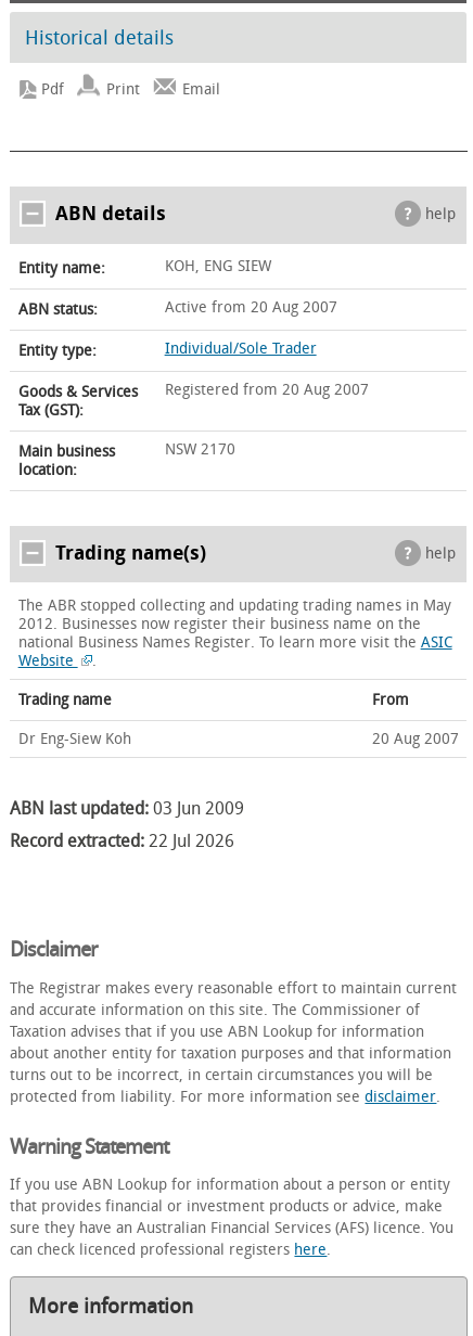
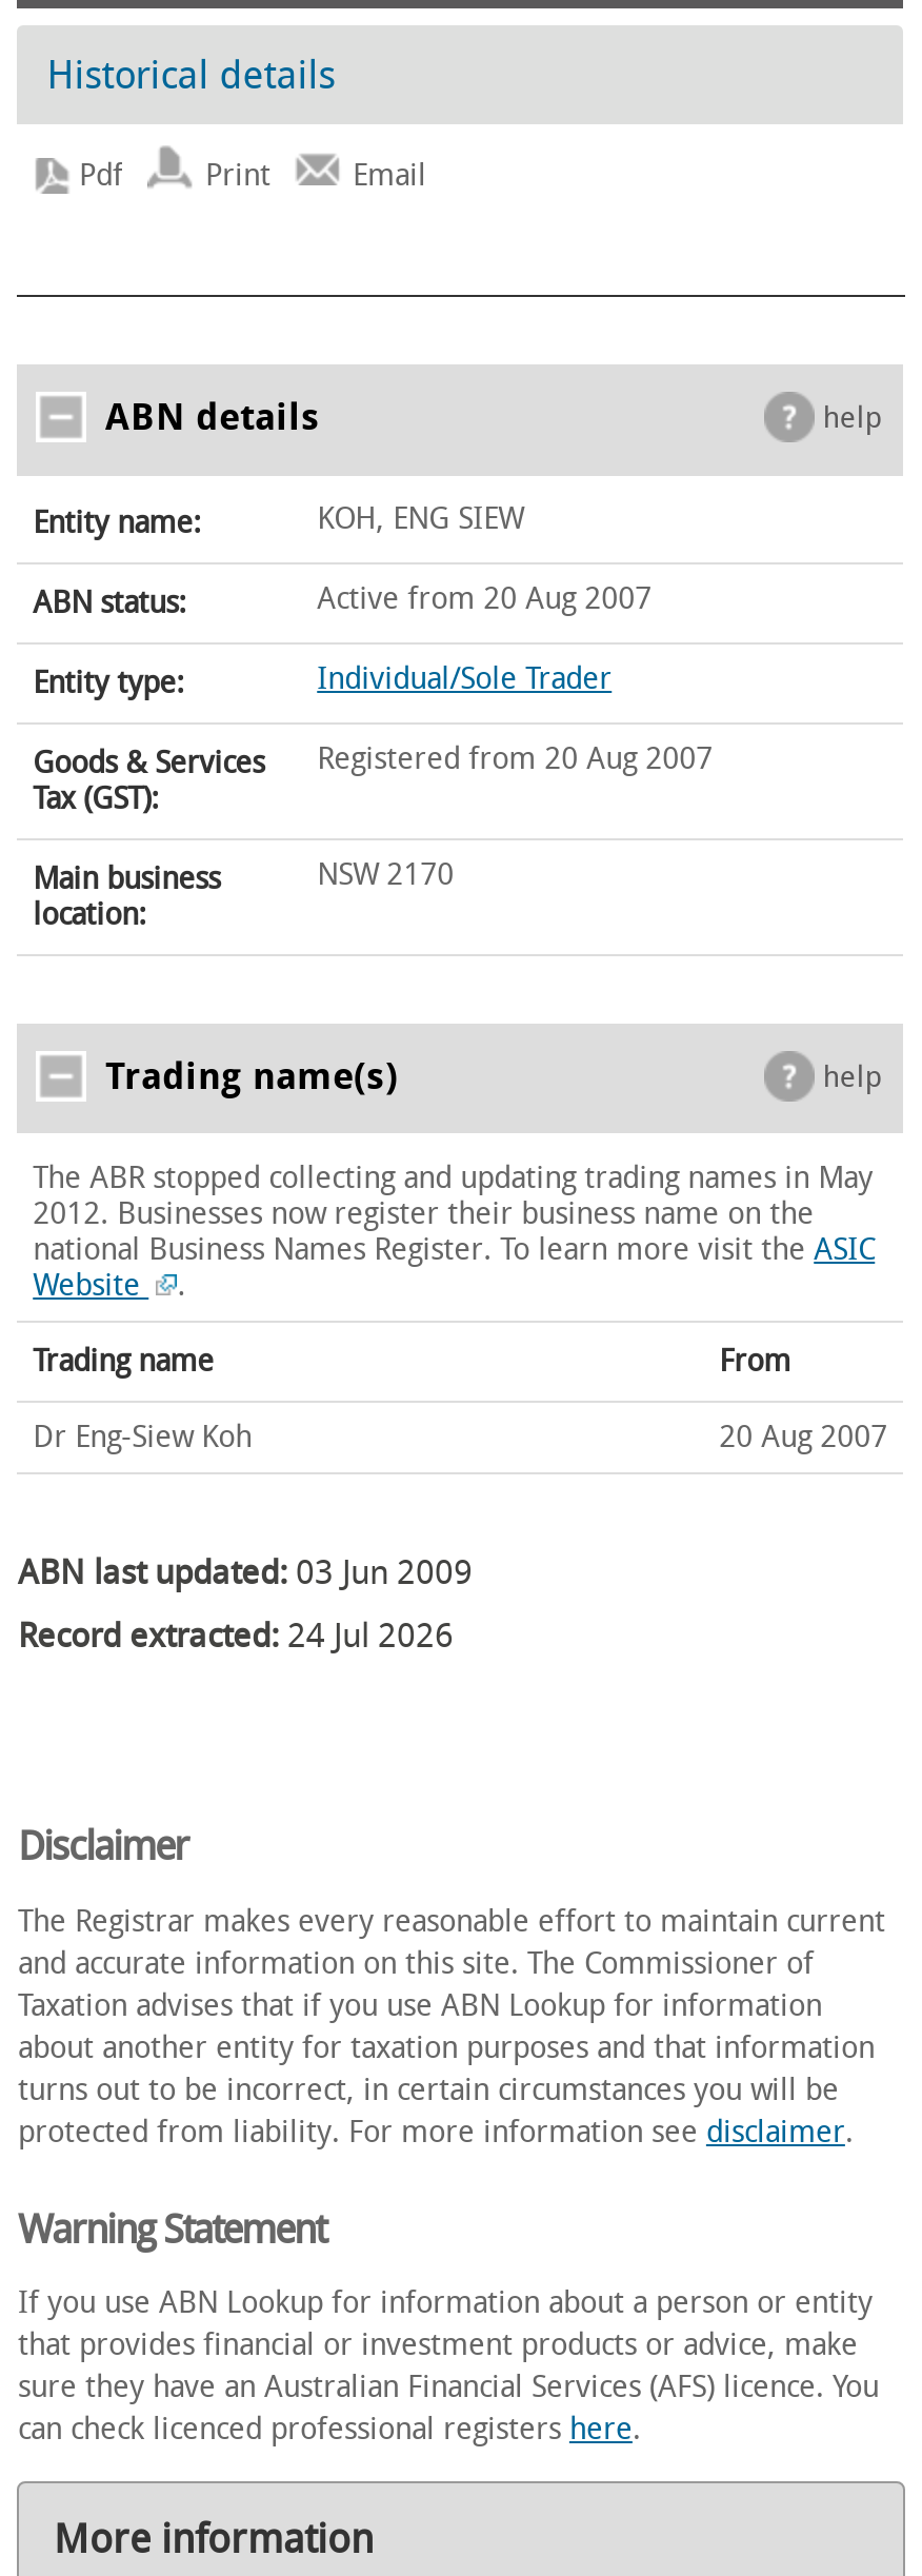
- Record extracted: 22 Jul 2026
+ Record extracted: 24 Jul 2026
